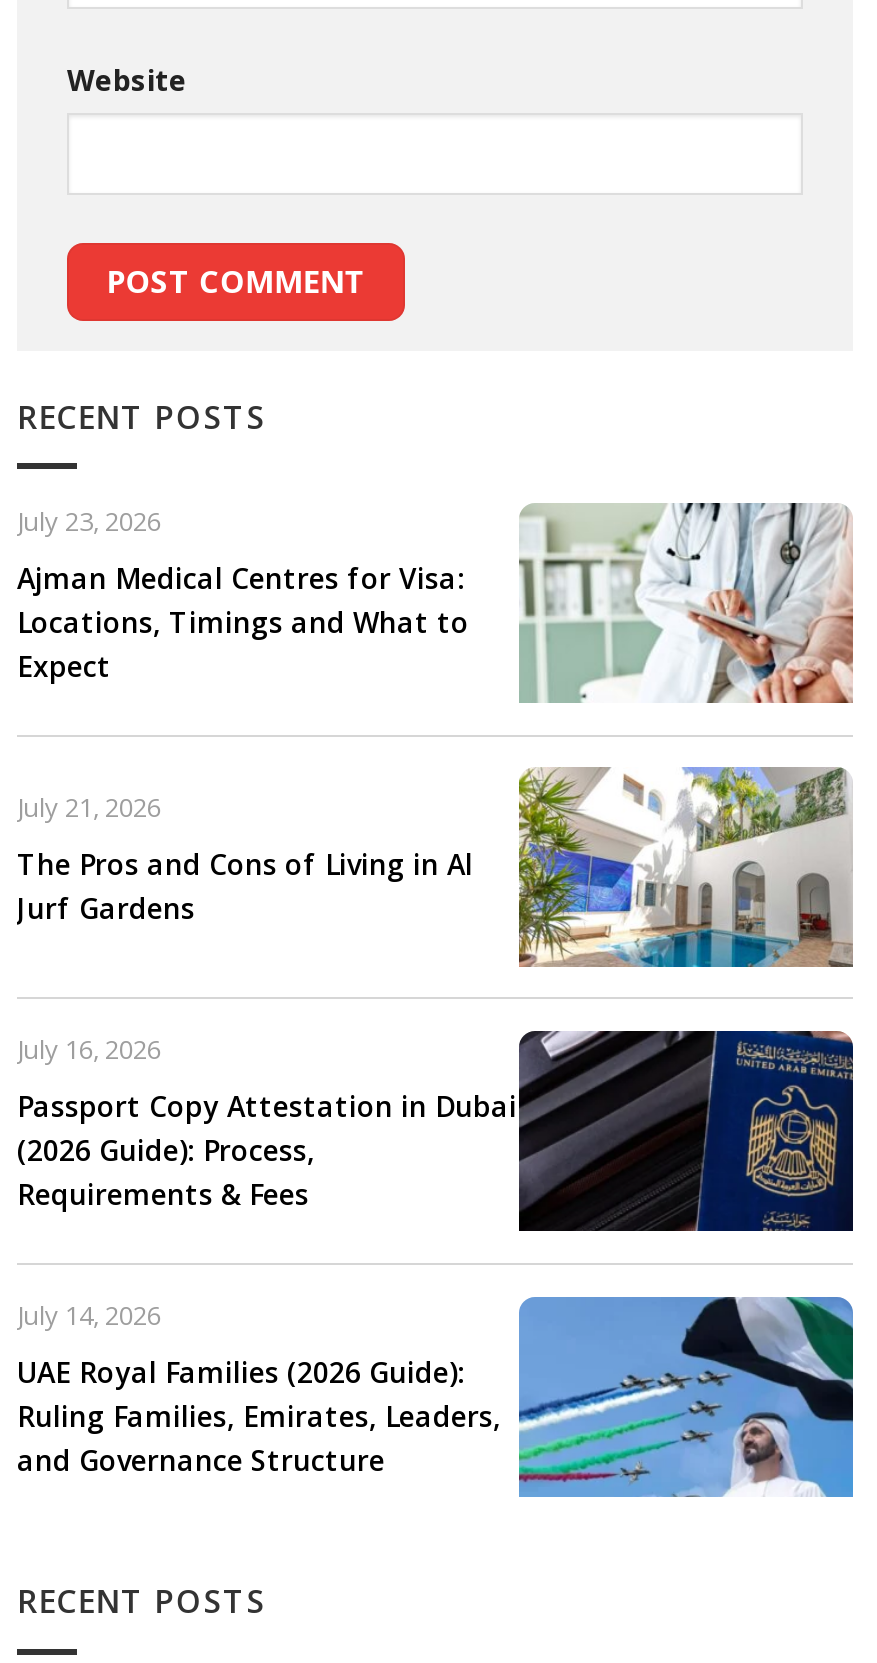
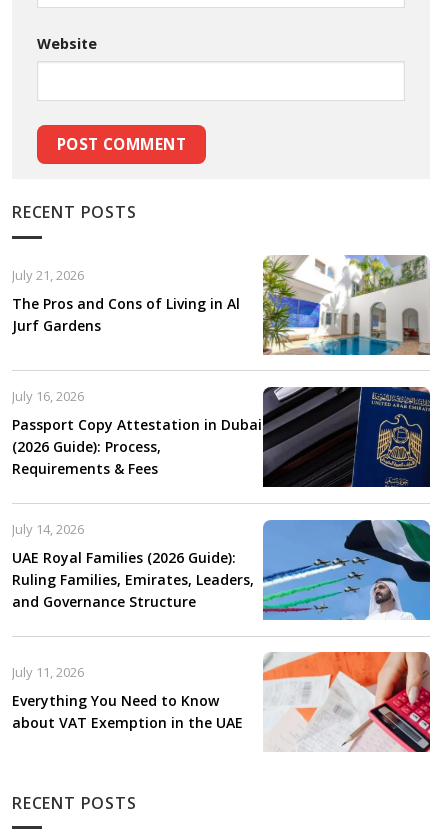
- [image]
- Ajman Medical Centres for Visa:
- Locations, Timings and What to
- Expect

- July 23, 2026

moved up: [image] | The Pros and Cons of Living in Al | Jurf Gardens | ... | and Governance Structure | July 14, 2026

+ [image]
+ Everything You Need to Know
+ about VAT Exemption in the UAE

+ July 11, 2026
